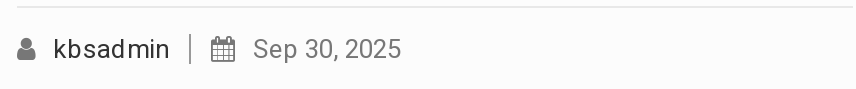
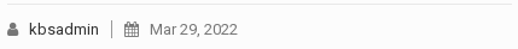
- Sep 30, 2025
+ Mar 29, 2022
